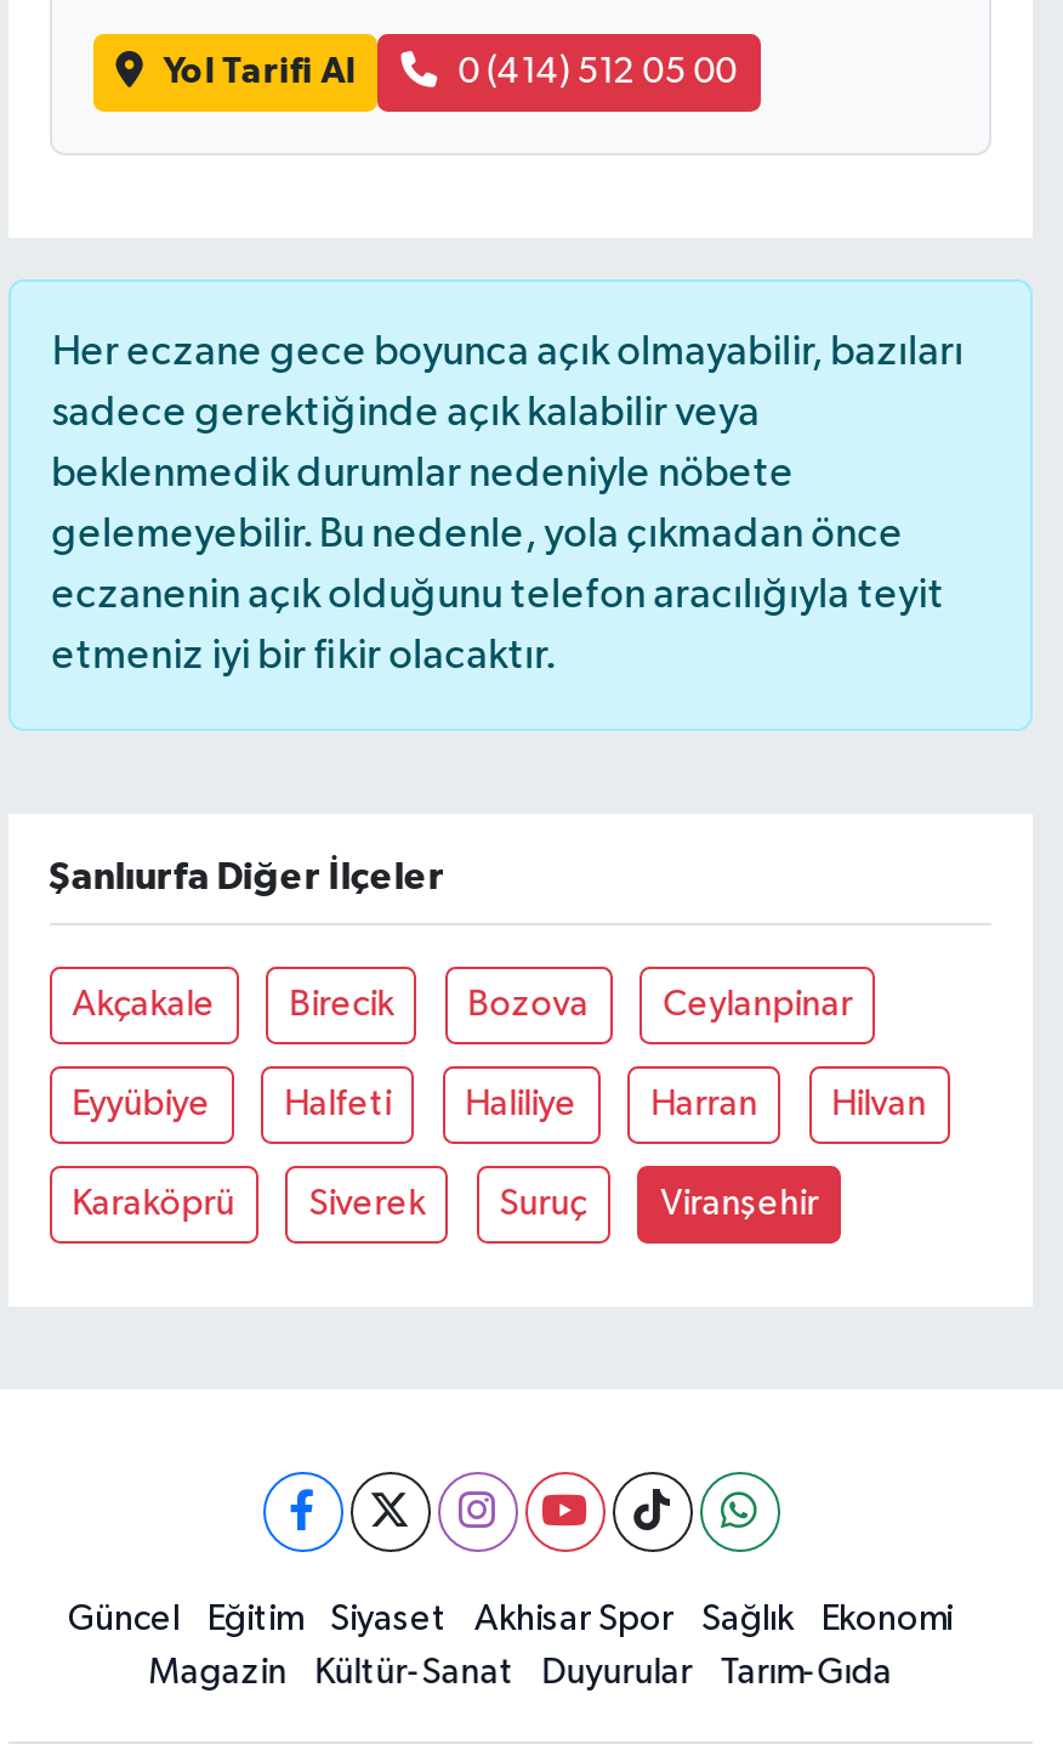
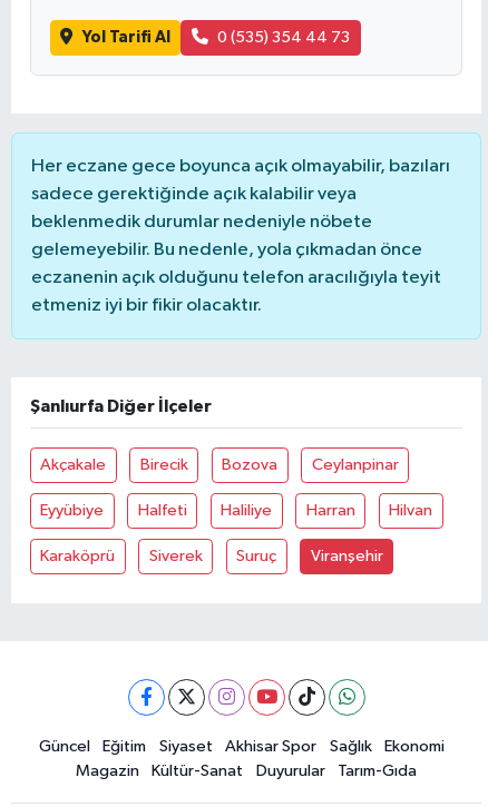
- 0 (414) 512 05 00
+ 0 (535) 354 44 73
